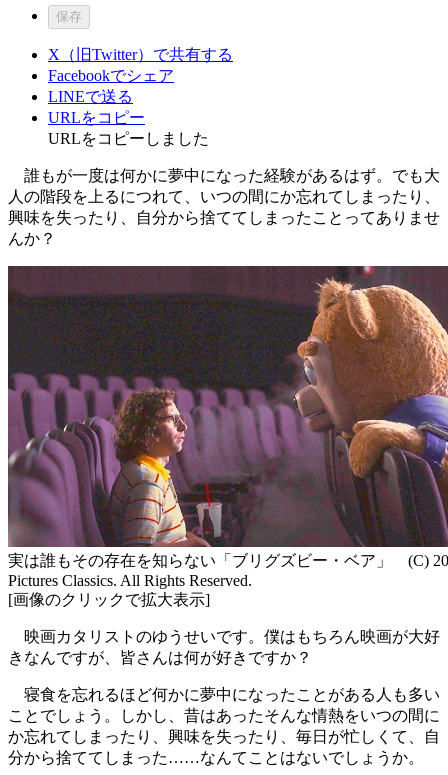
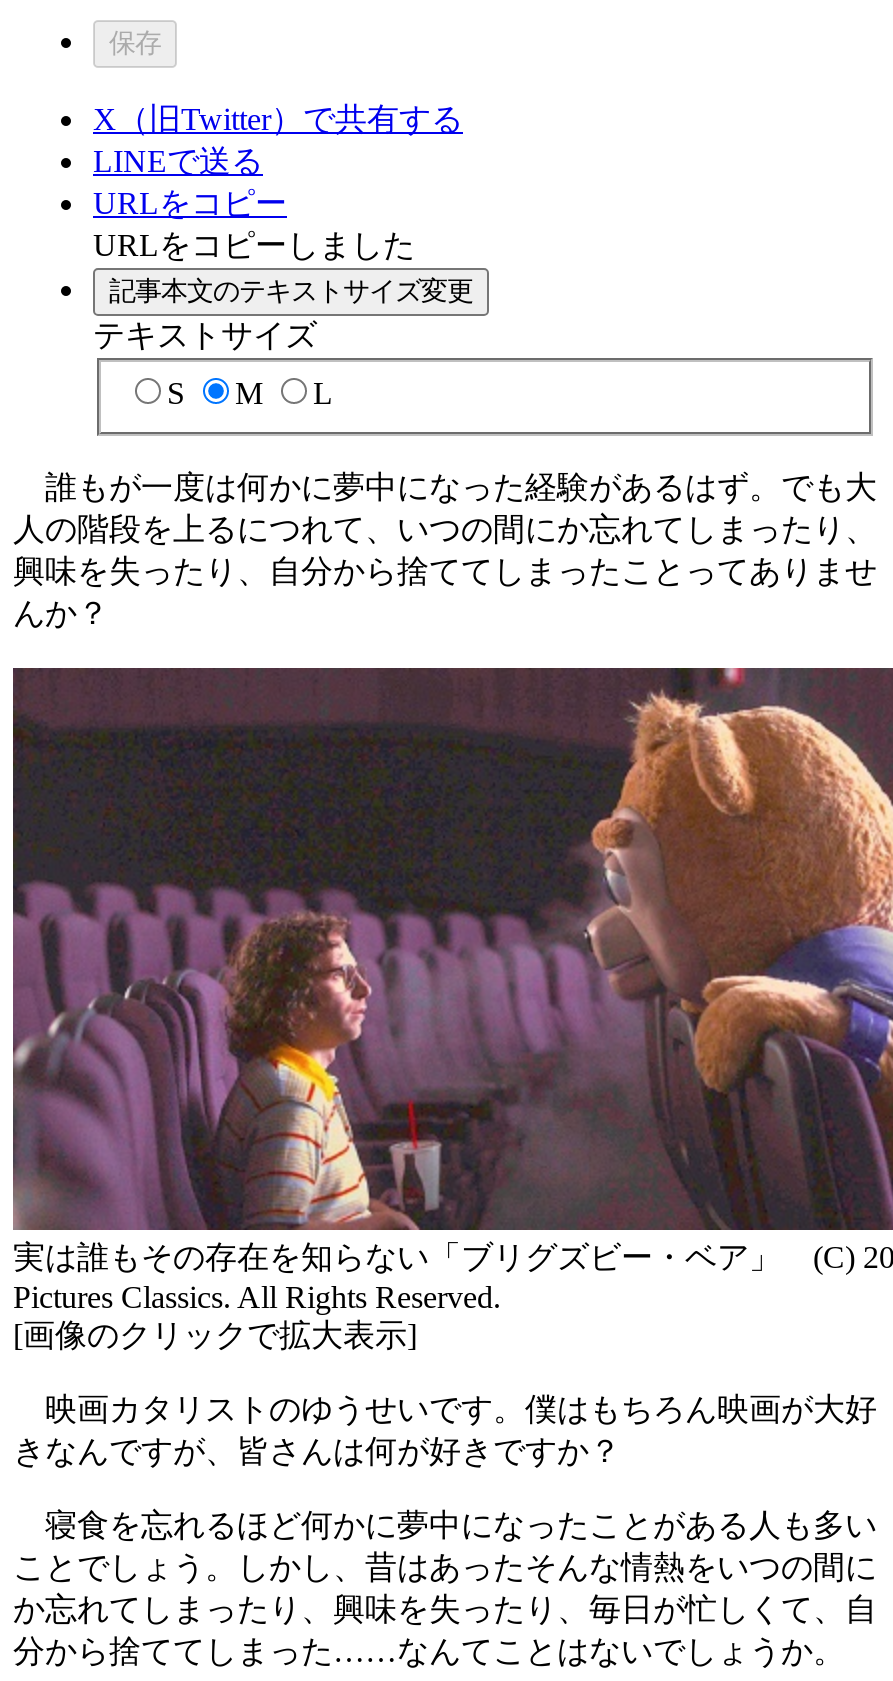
- Facebookでシェア

moved up: LINEで送る | URLをコピー | URLをコピーしました

+ 記事本文のテキストサイズ変更
+ テキストサイズ
+ S
+ M
+ L
